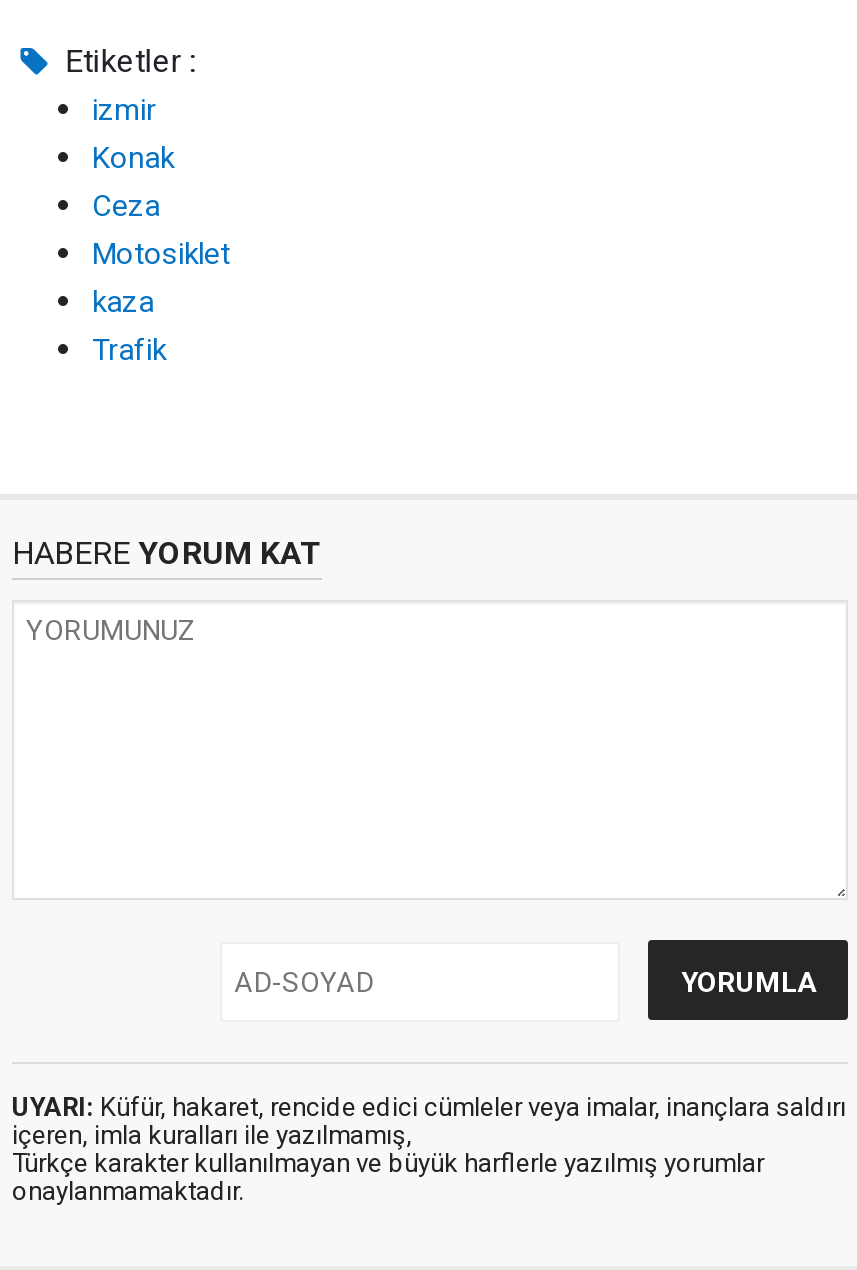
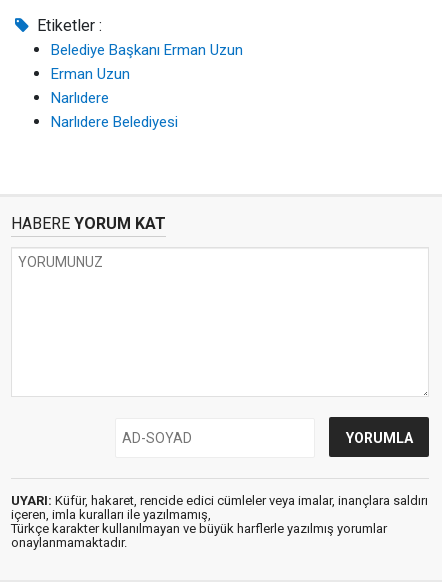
- izmir
- Konak
- Ceza
- Motosiklet
- kaza
- Trafik
+ Belediye Başkanı Erman Uzun
+ Erman Uzun
+ Narlıdere
+ Narlıdere Belediyesi
